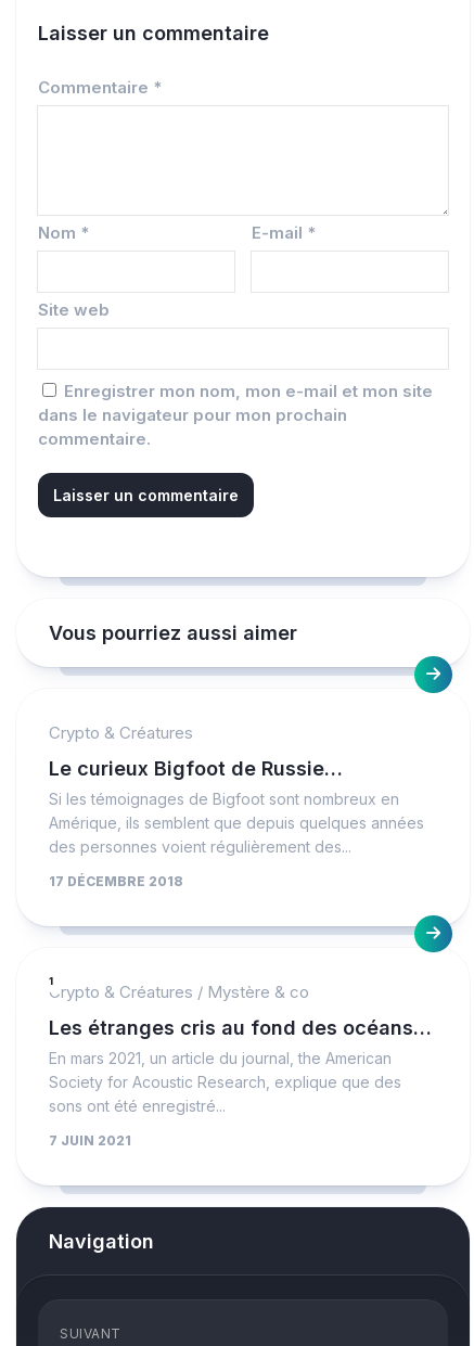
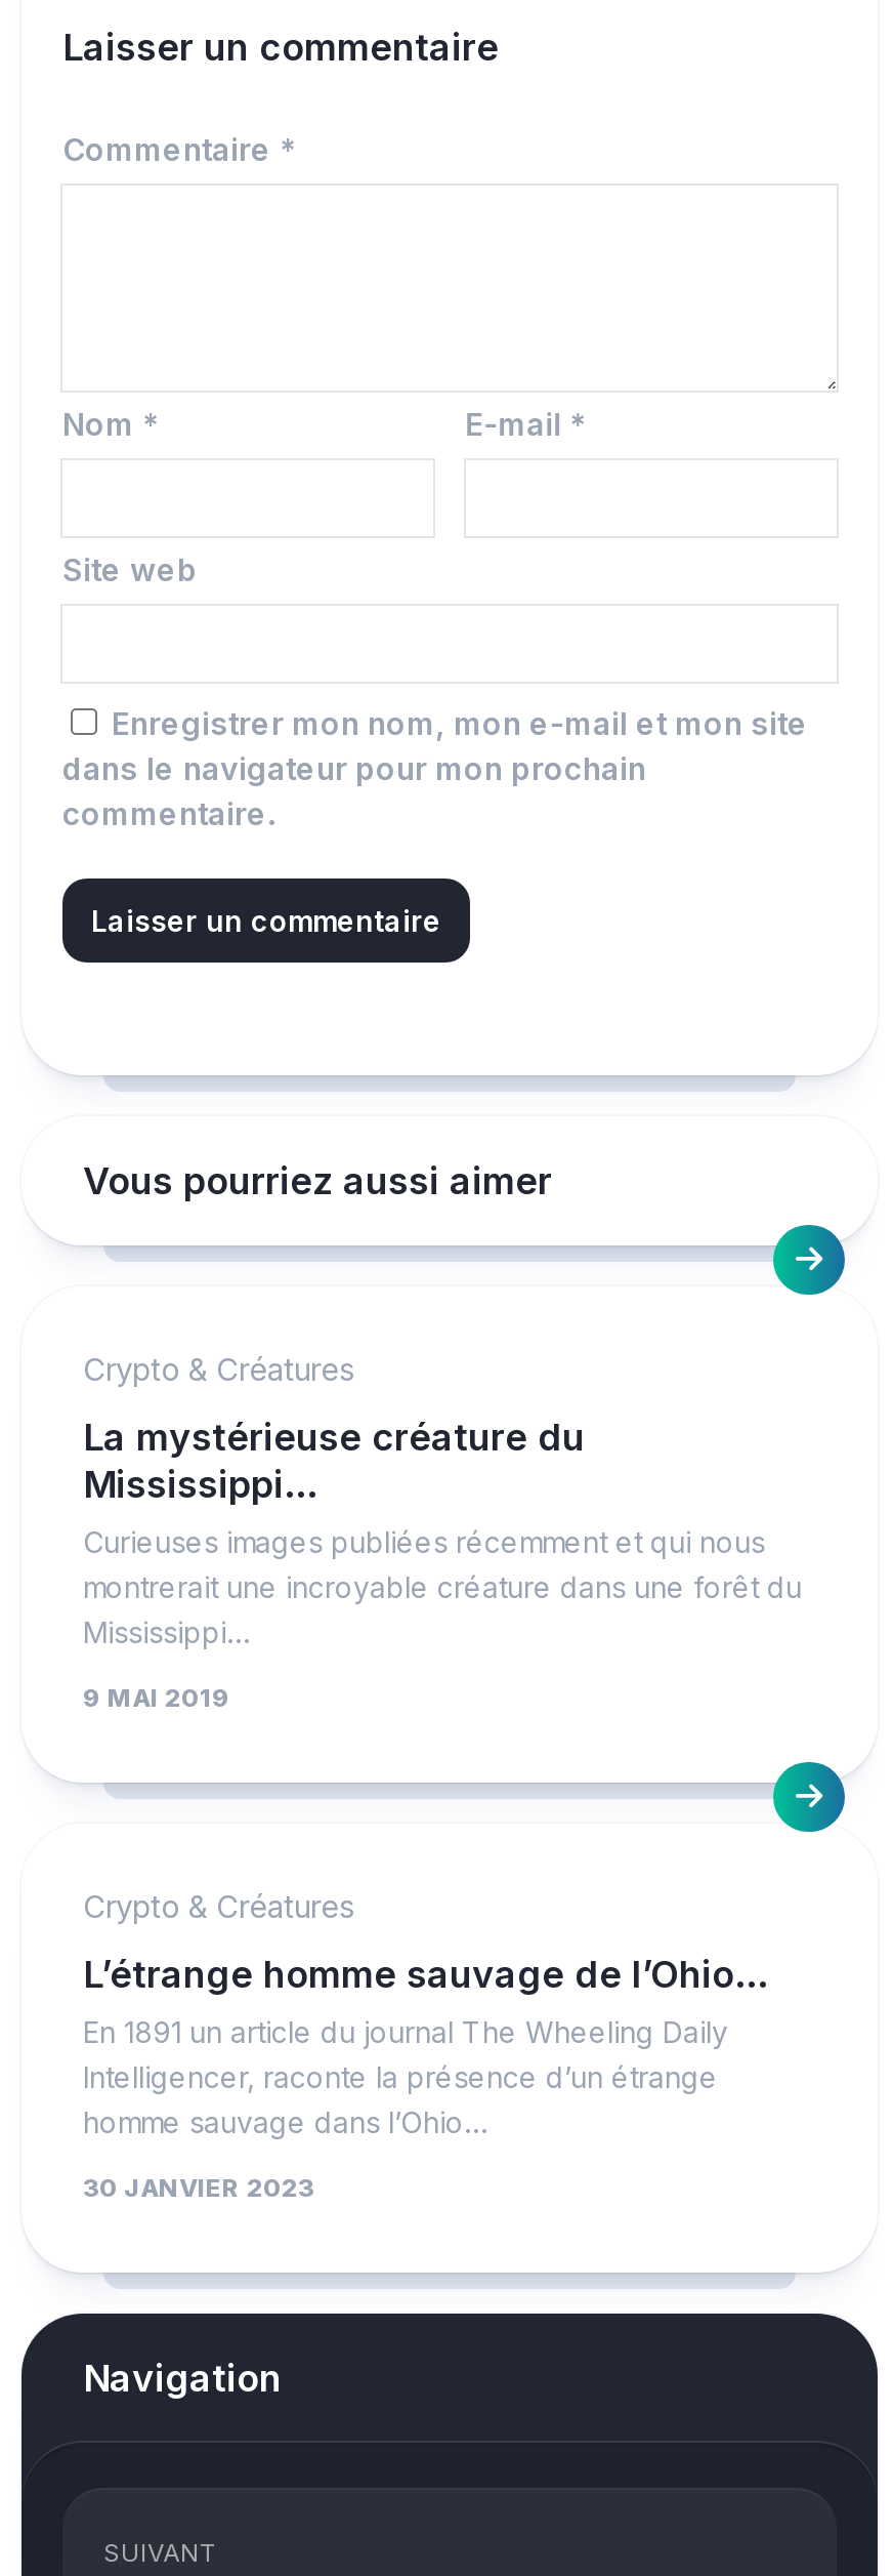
- Le curieux Bigfoot de Russie…
- Si les témoignages de Bigfoot sont nombreux en
- Amérique, ils semblent que depuis quelques années
- des personnes voient régulièrement des...
+ La mystérieuse créature du
+ Mississippi…
+ Curieuses images publiées récemment et qui nous
+ montrerait une incroyable créature dans une forêt du
+ Mississippi…

- 17 DÉCEMBRE 2018
+ 9 MAI 2019

- 1
- Crypto & Créatures / Mystère & co
+ Crypto & Créatures

- Les étranges cris au fond des océans…
- En mars 2021, un article du journal, the American
- Society for Acoustic Research, explique que des
- sons ont été enregistré...
+ L’étrange homme sauvage de l’Ohio…
+ En 1891 un article du journal The Wheeling Daily
+ Intelligencer, raconte la présence d’un étrange
+ homme sauvage dans l’Ohio…

- 7 JUIN 2021
+ 30 JANVIER 2023
